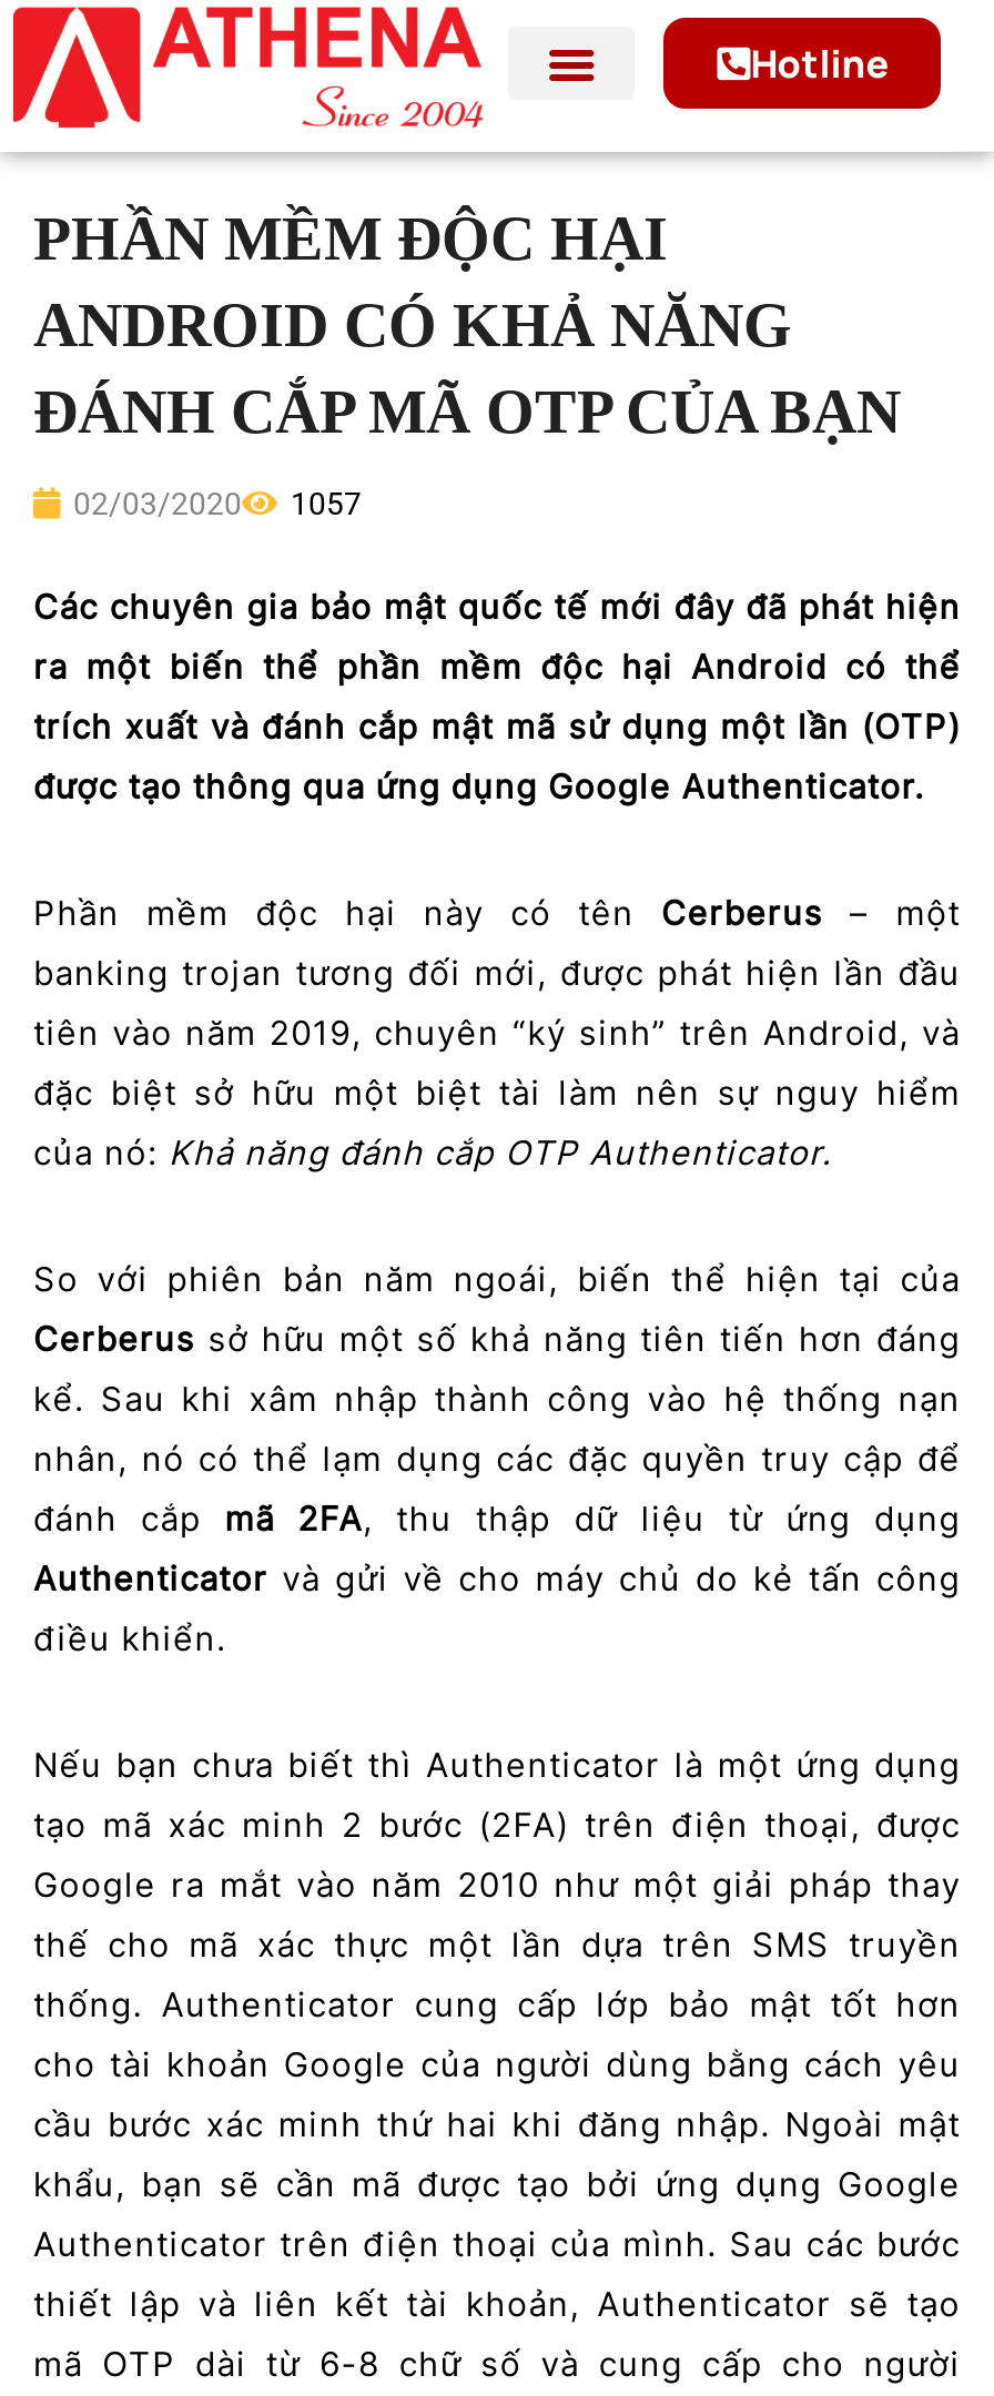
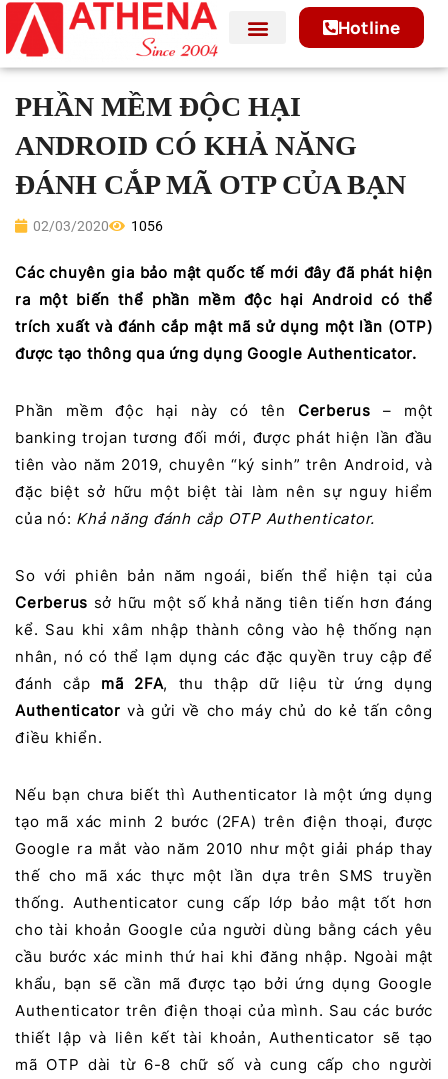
- 02/03/2020 1057
+ 02/03/2020 1056
